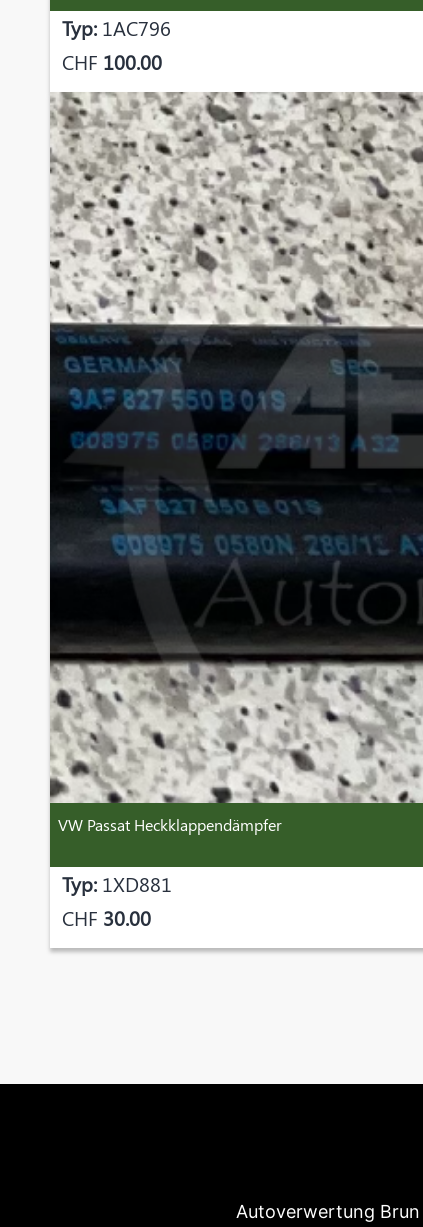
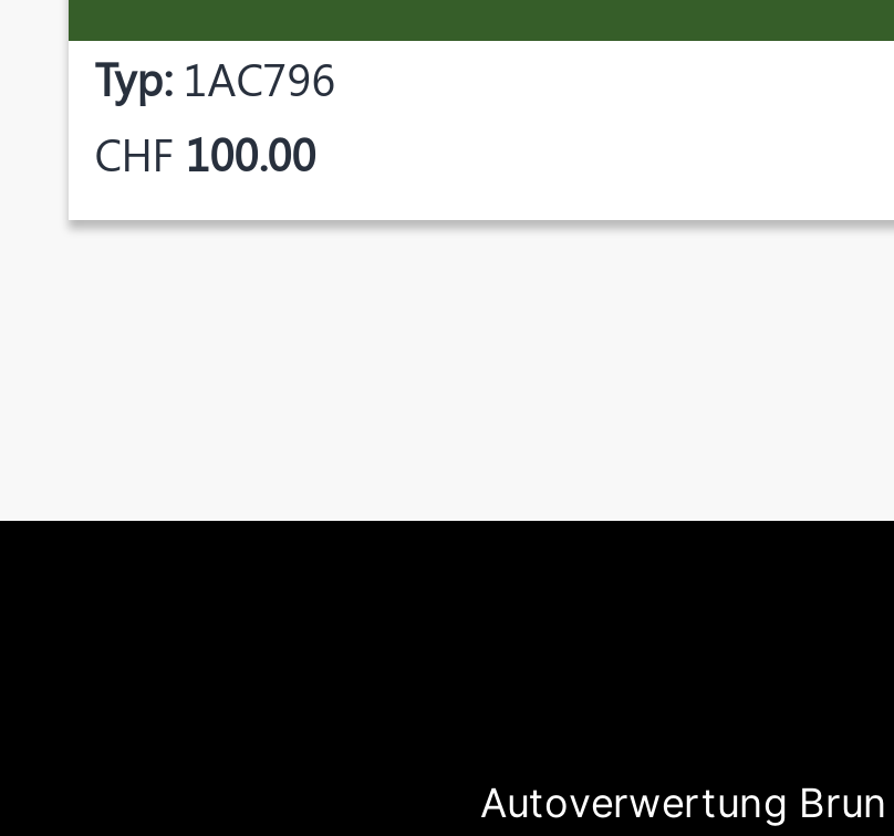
- [image]
- VW Passat Heckklappendämpfer
- Typ: 1XD881
- CHF 30.00
